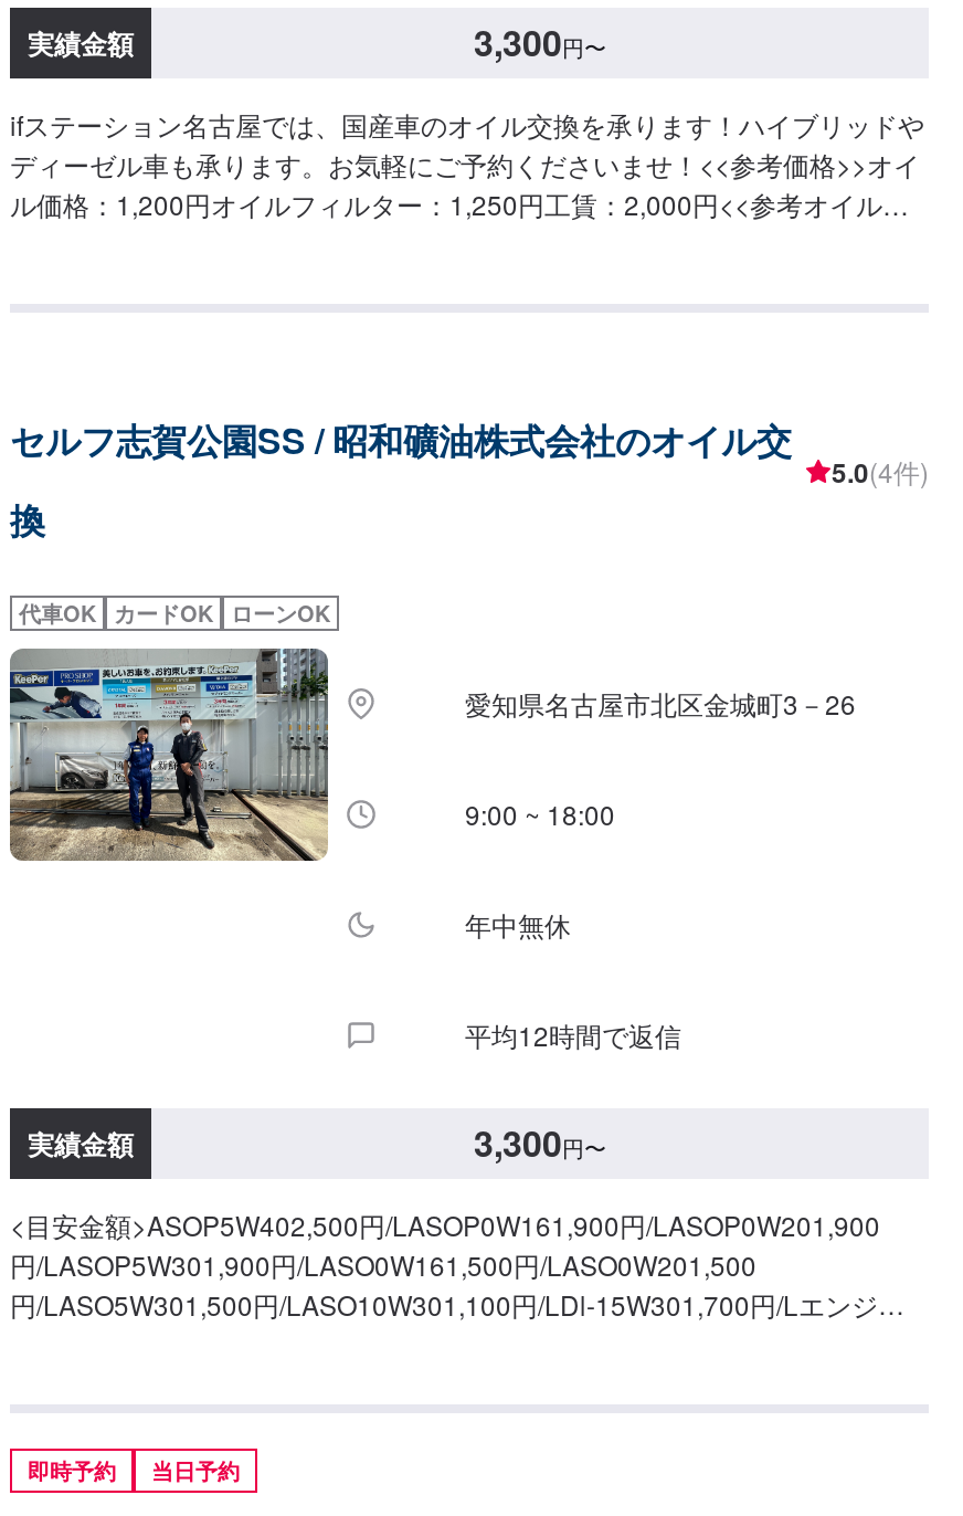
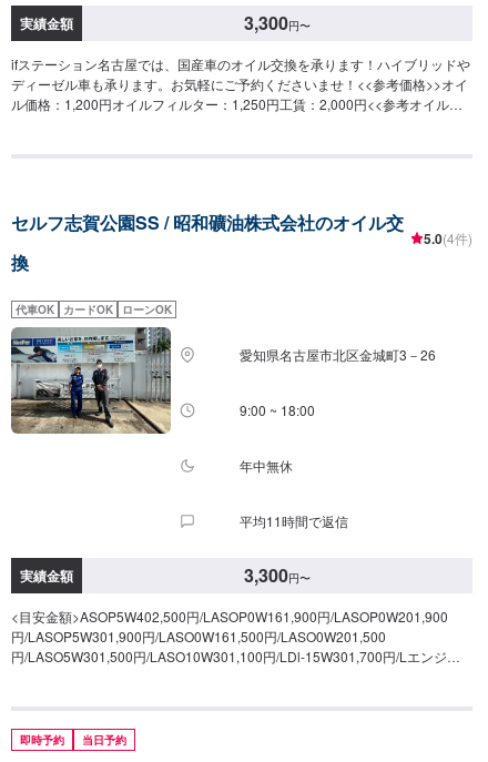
- 平均12時間で返信
+ 平均11時間で返信
